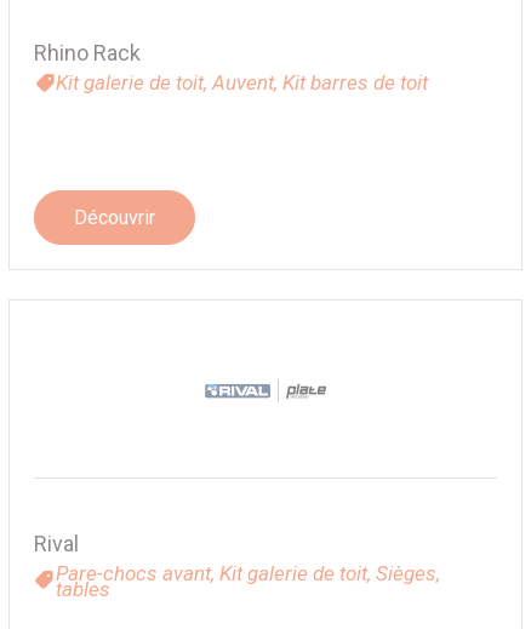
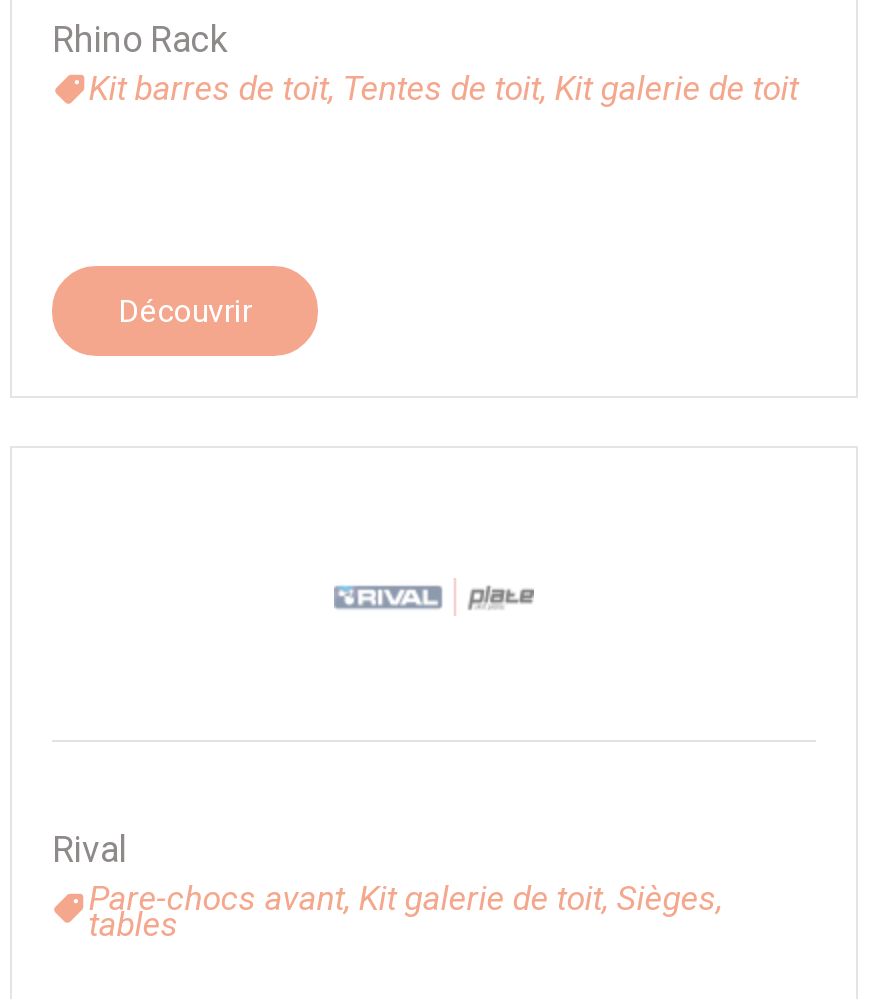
- Kit galerie de toit, Auvent, Kit barres de toit
+ Kit barres de toit, Tentes de toit, Kit galerie de toit
